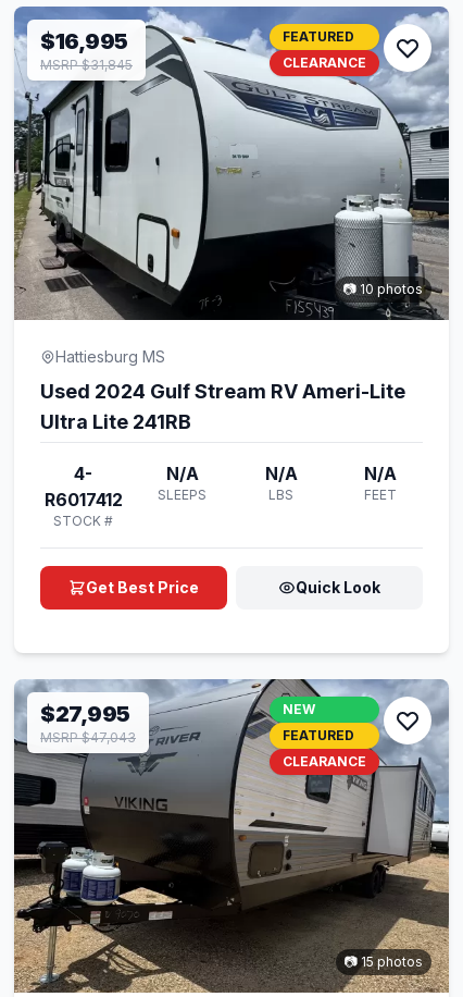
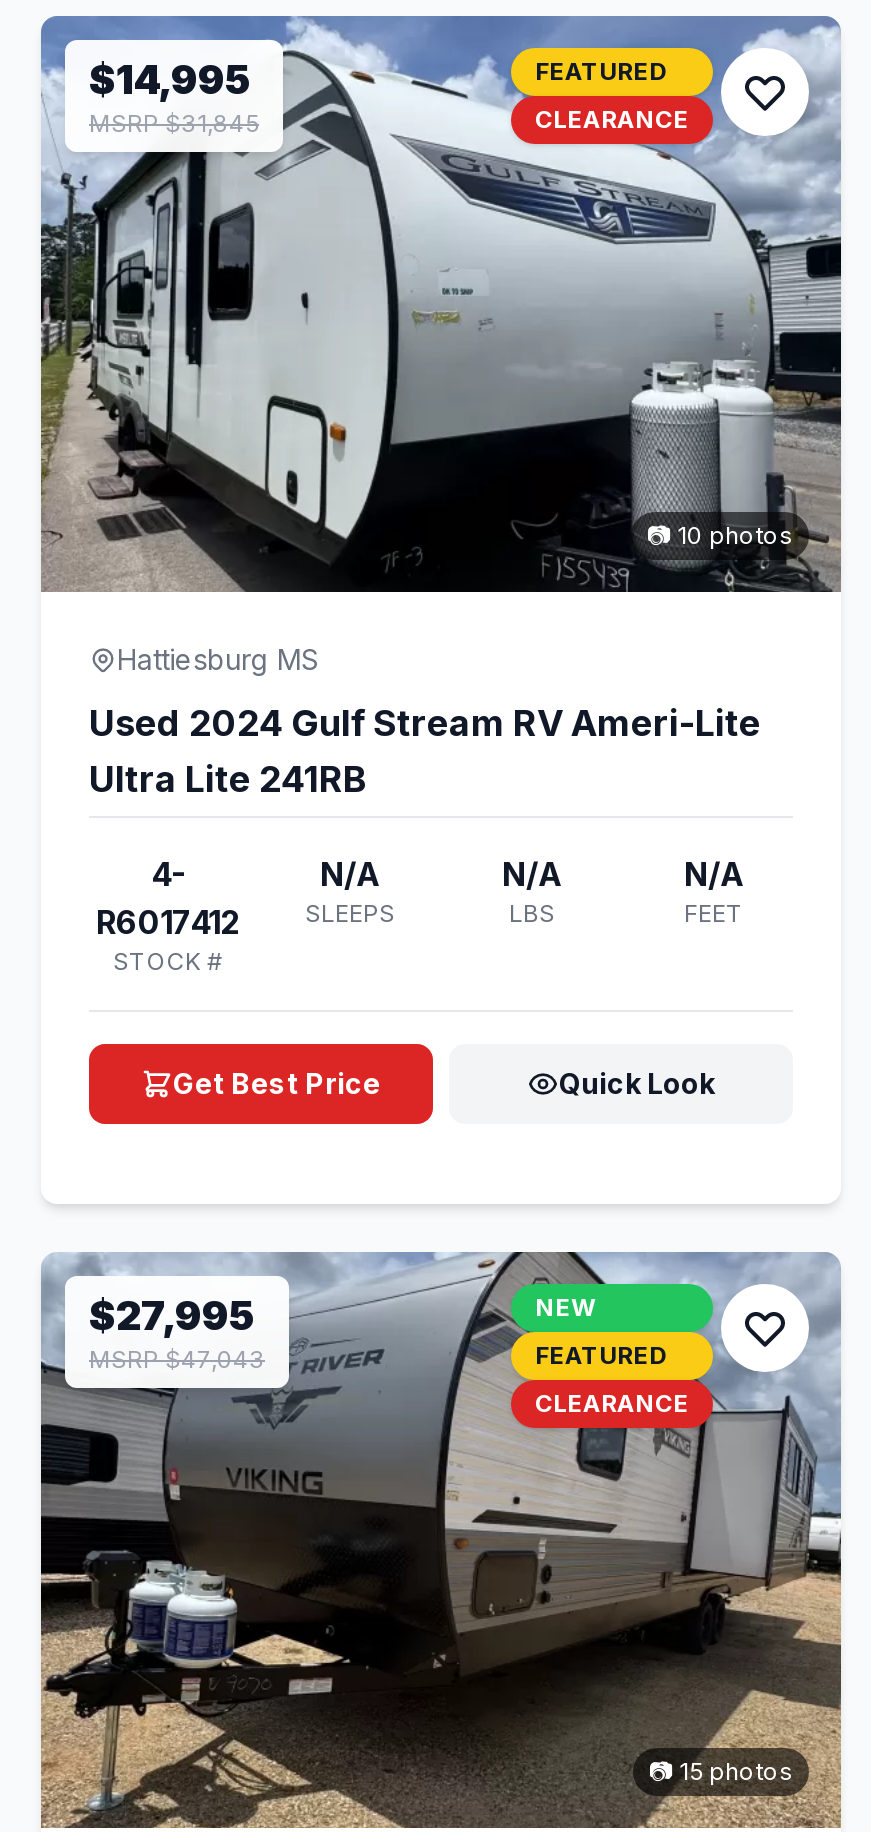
- $16,995
+ $14,995
